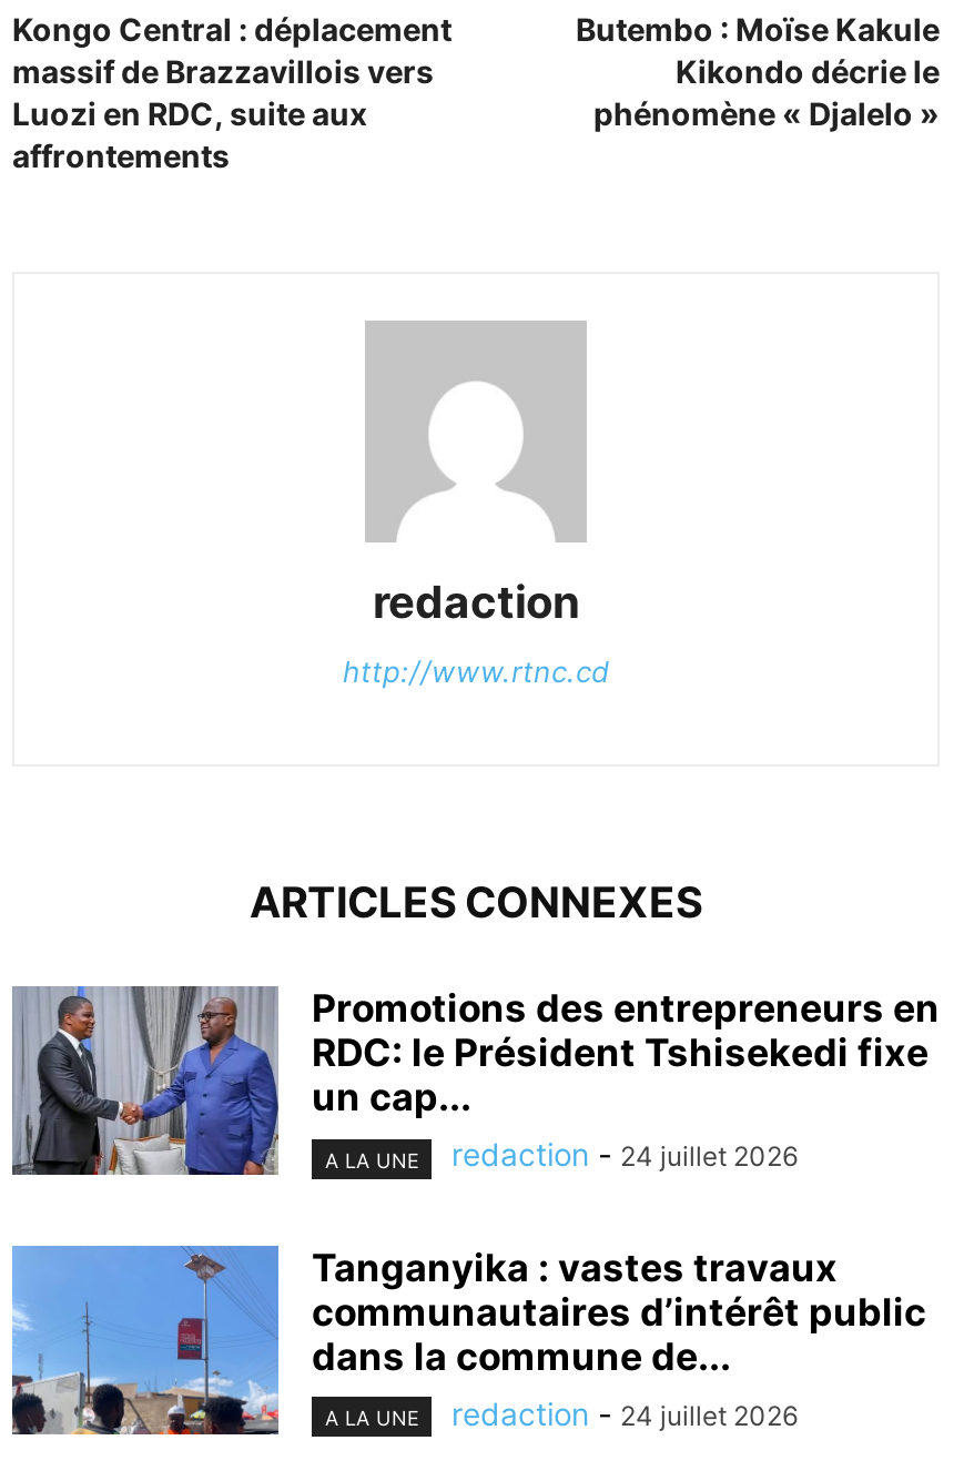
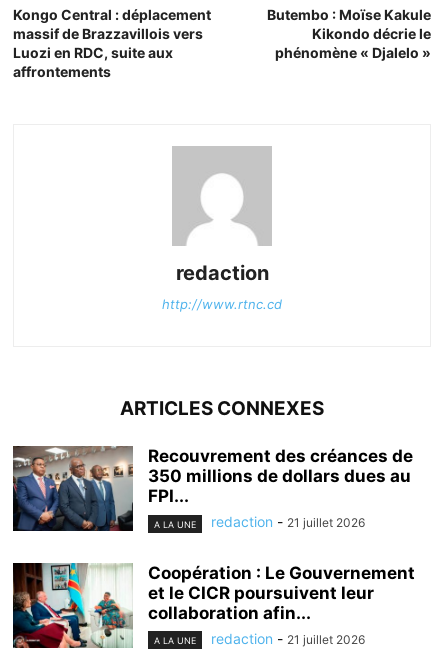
- [image]
- Promotions des entrepreneurs en
- RDC: le Président Tshisekedi fixe
- un cap...
+ [image]
+ Recouvrement des créances de
+ 350 millions de dollars dues au
+ FPI...

- redaction - 24 juillet 2026
+ redaction - 21 juillet 2026

- [image]
- Tanganyika : vastes travaux
- communautaires d’intérêt public
- dans la commune de...
+ [image]
+ Coopération : Le Gouvernement
+ et le CICR poursuivent leur
+ collaboration afin...

- redaction - 24 juillet 2026
+ redaction - 21 juillet 2026
